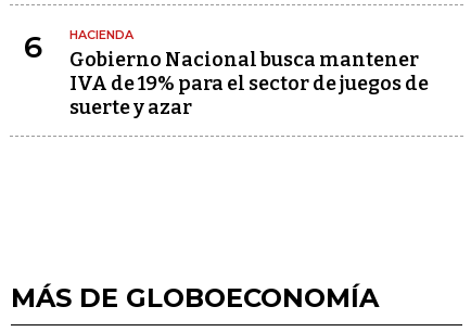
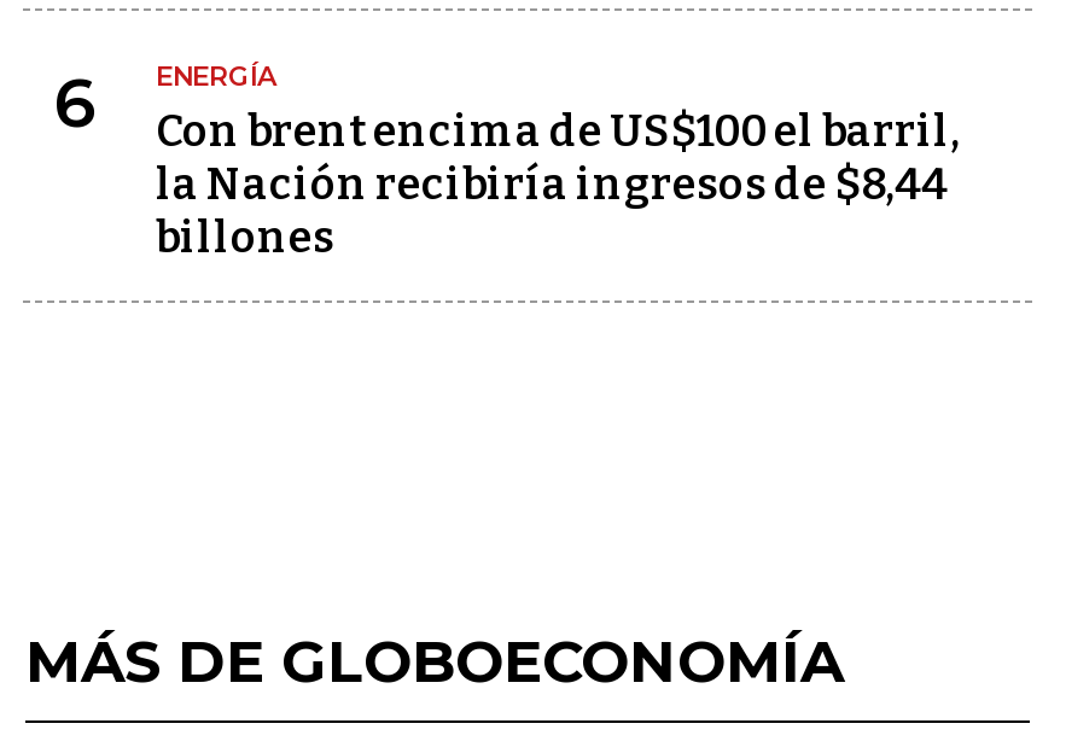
- HACIENDA
- Gobierno Nacional busca mantener
- IVA de 19% para el sector de juegos de
- suerte y azar
+ ENERGÍA
+ Con brent encima de US$100 el barril,
+ la Nación recibiría ingresos de $8,44
+ billones
